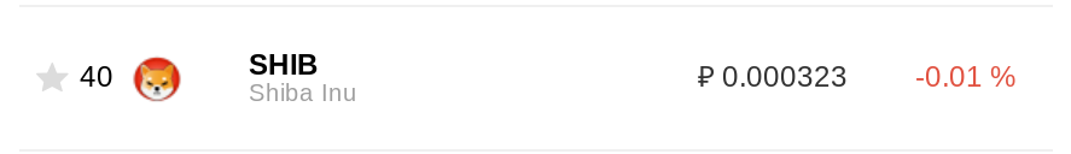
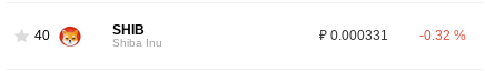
- ₽ 0.000323
+ ₽ 0.000331

- -0.01 %
+ -0.32 %
